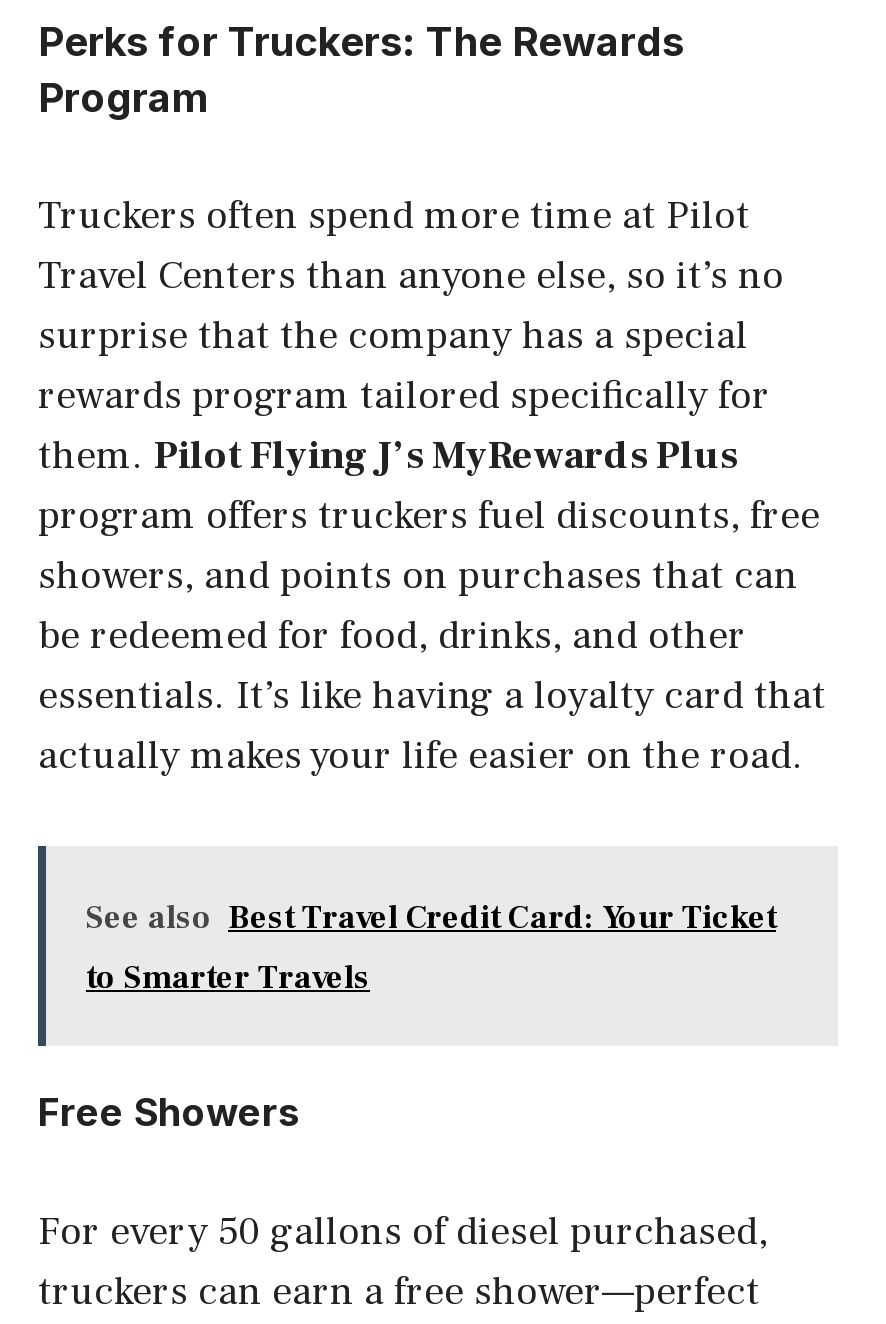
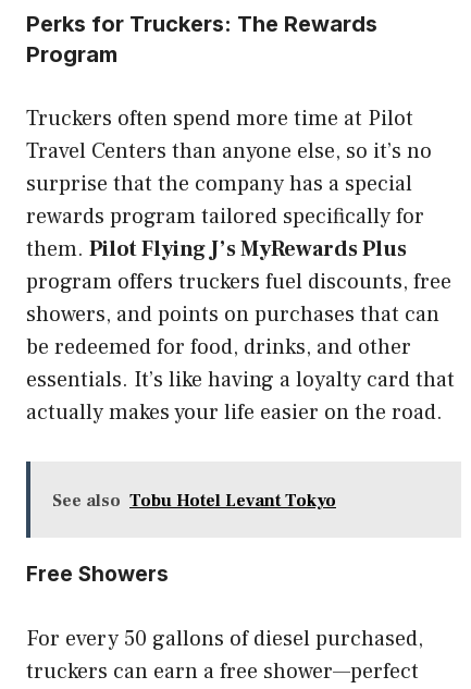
- See also Best Travel Credit Card: Your Ticket
- to Smarter Travels
+ See also Tobu Hotel Levant Tokyo
